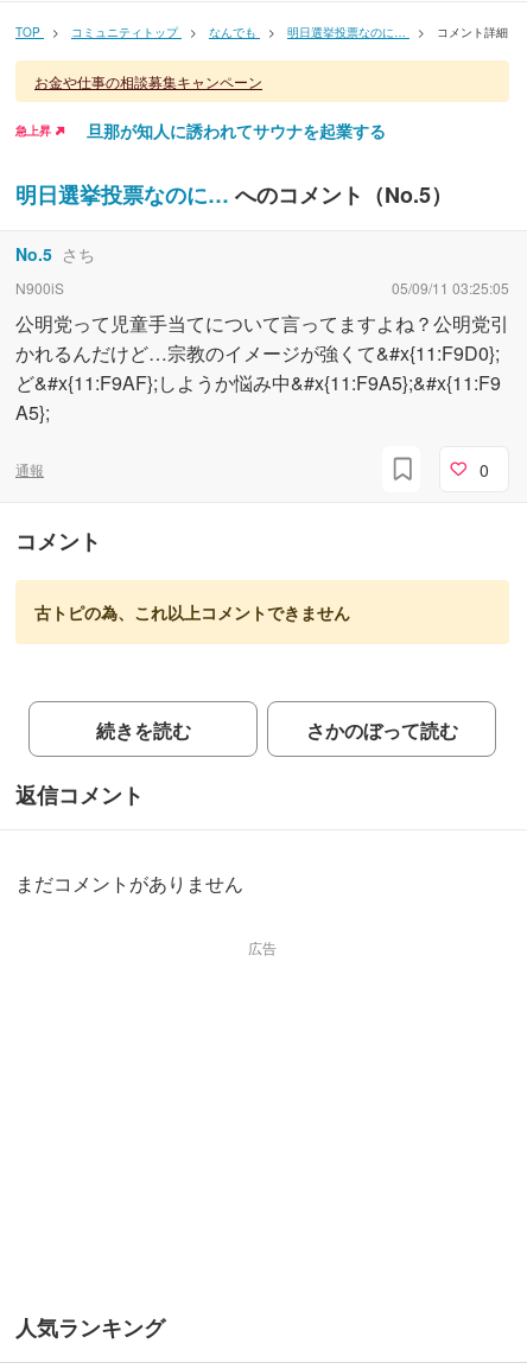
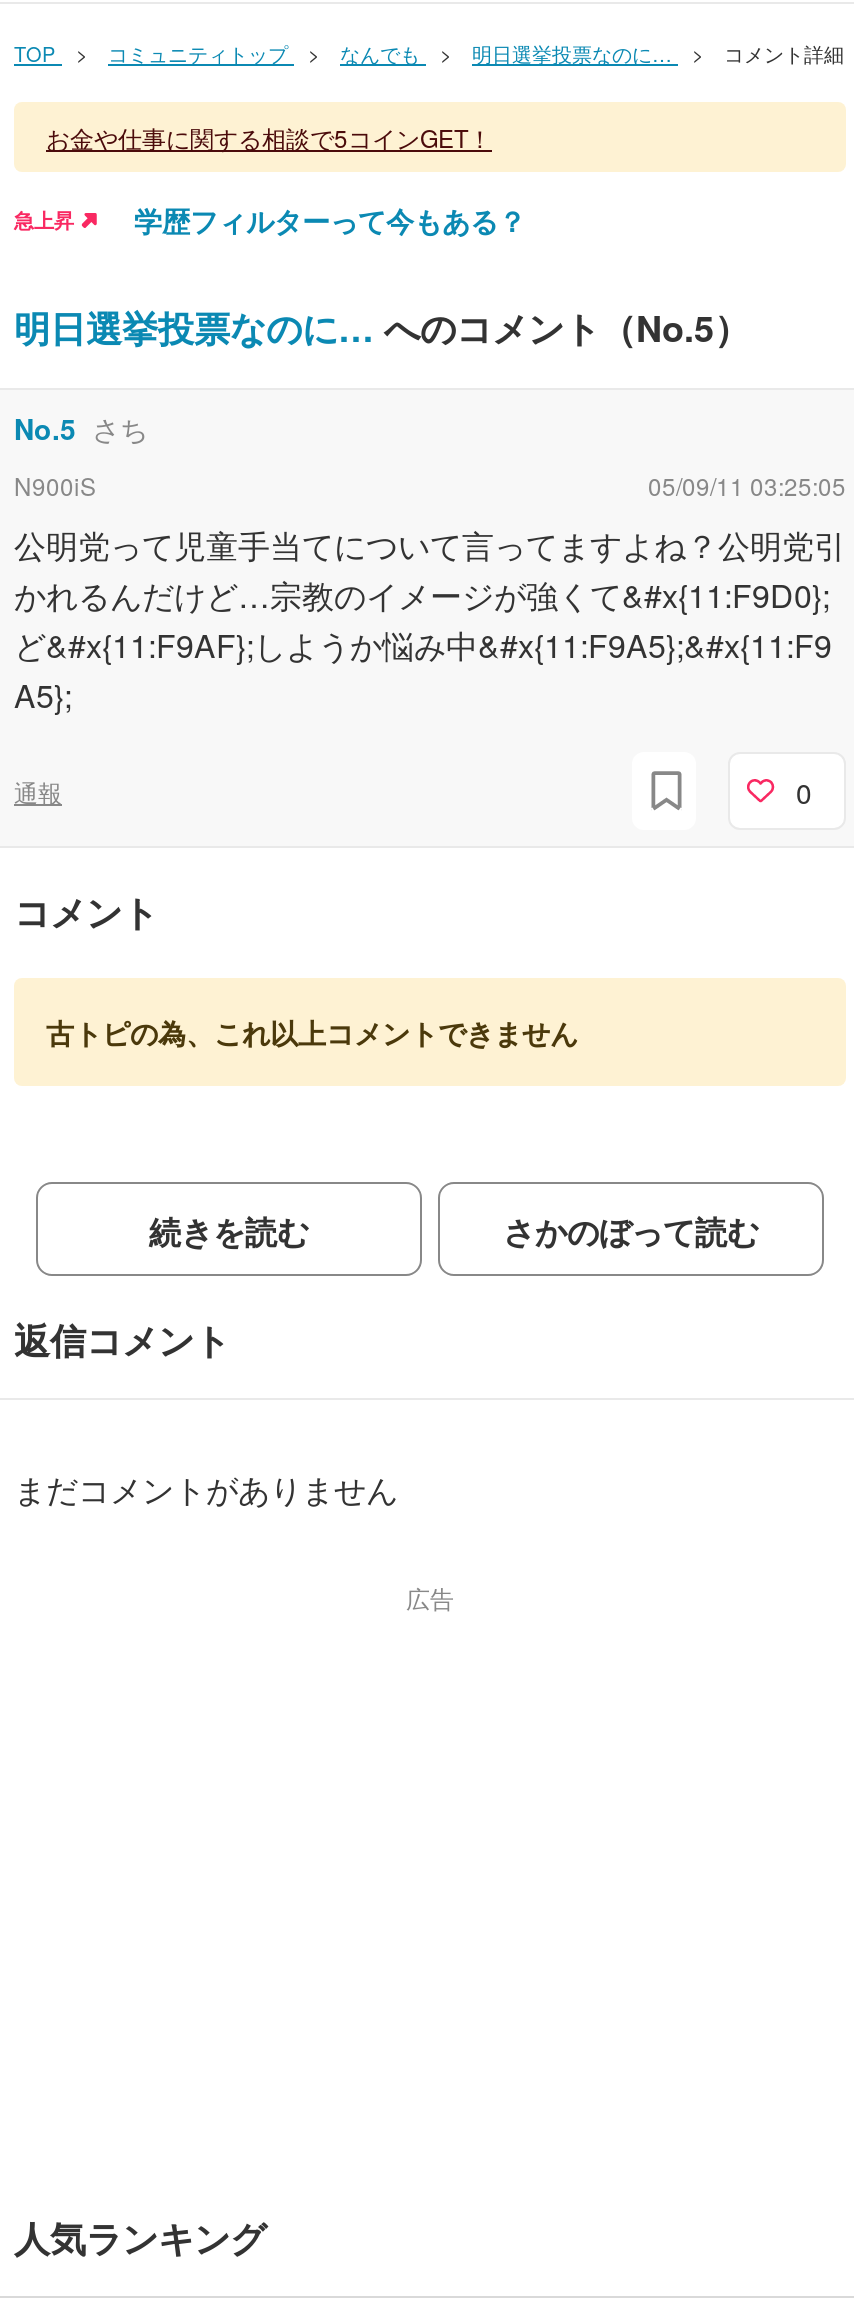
- お金や仕事の相談募集キャンペーン
+ お金や仕事に関する相談で5コインGET！

- 旦那が知人に誘われてサウナを起業する
+ 学歴フィルターって今もある？
